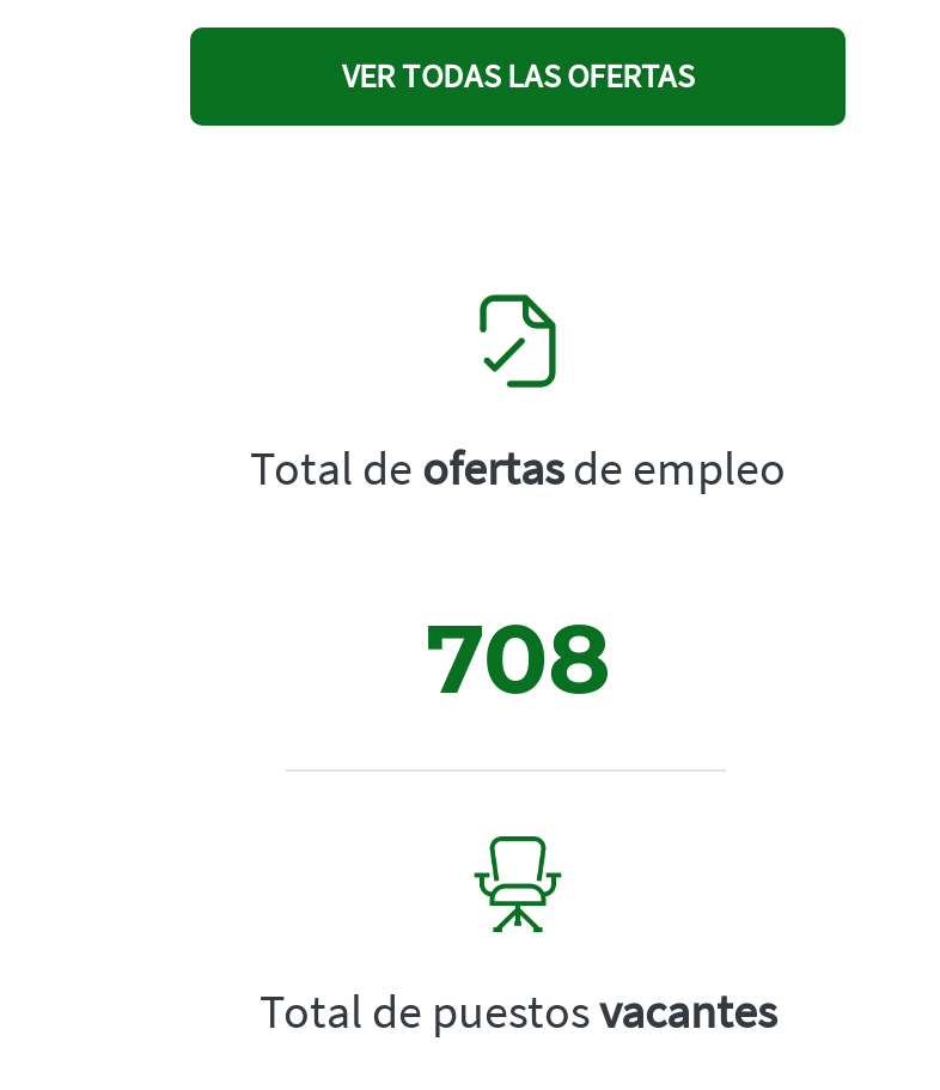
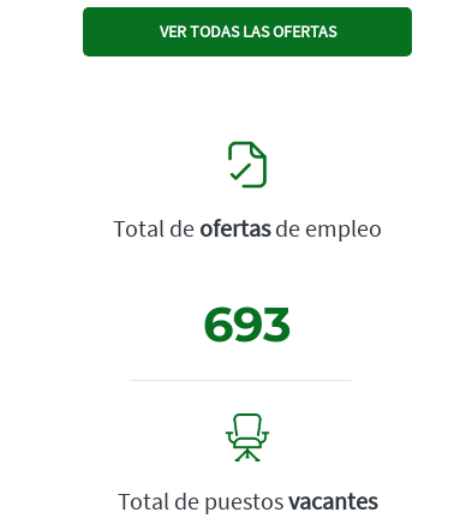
- 708
+ 693
